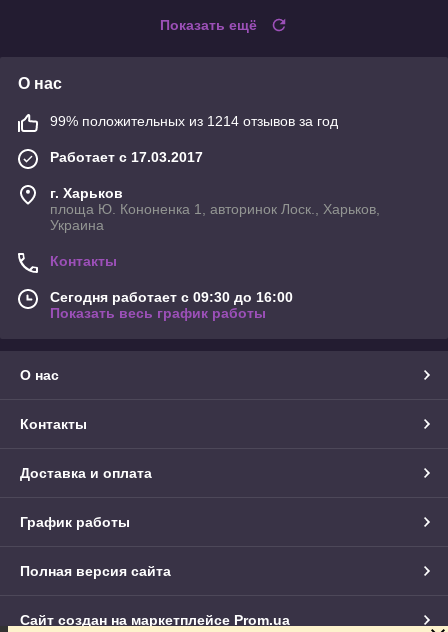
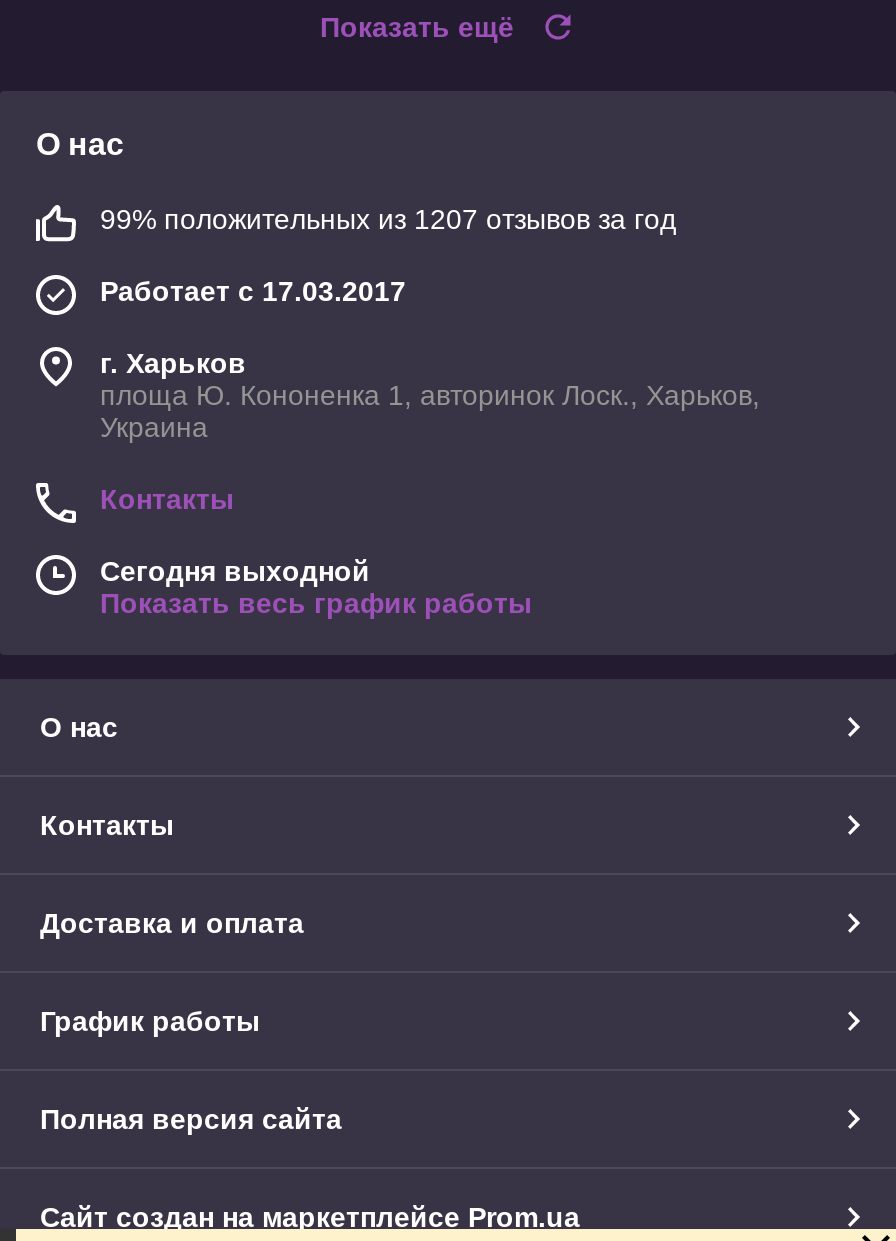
- 99% положительных из 1214 отзывов за год
+ 99% положительных из 1207 отзывов за год

- Сегодня работает с 09:30 до 16:00
+ Сегодня выходной
